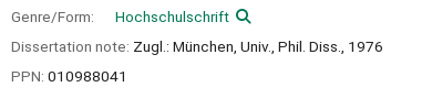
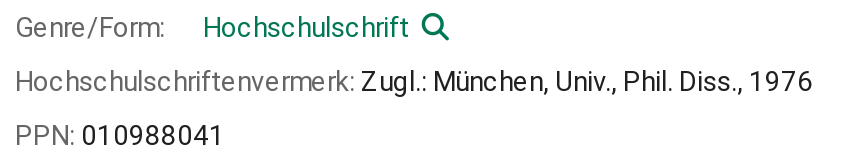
- Dissertation note: Zugl.: München, Univ., Phil. Diss., 1976
+ Hochschulschriftenvermerk: Zugl.: München, Univ., Phil. Diss., 1976
